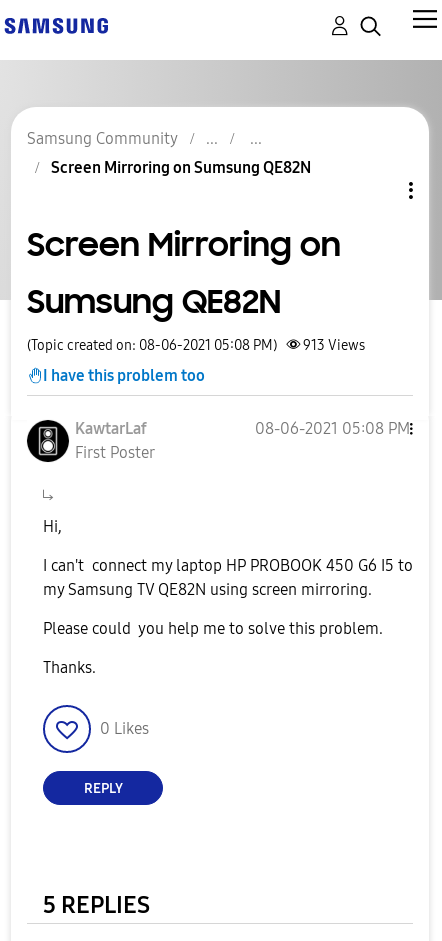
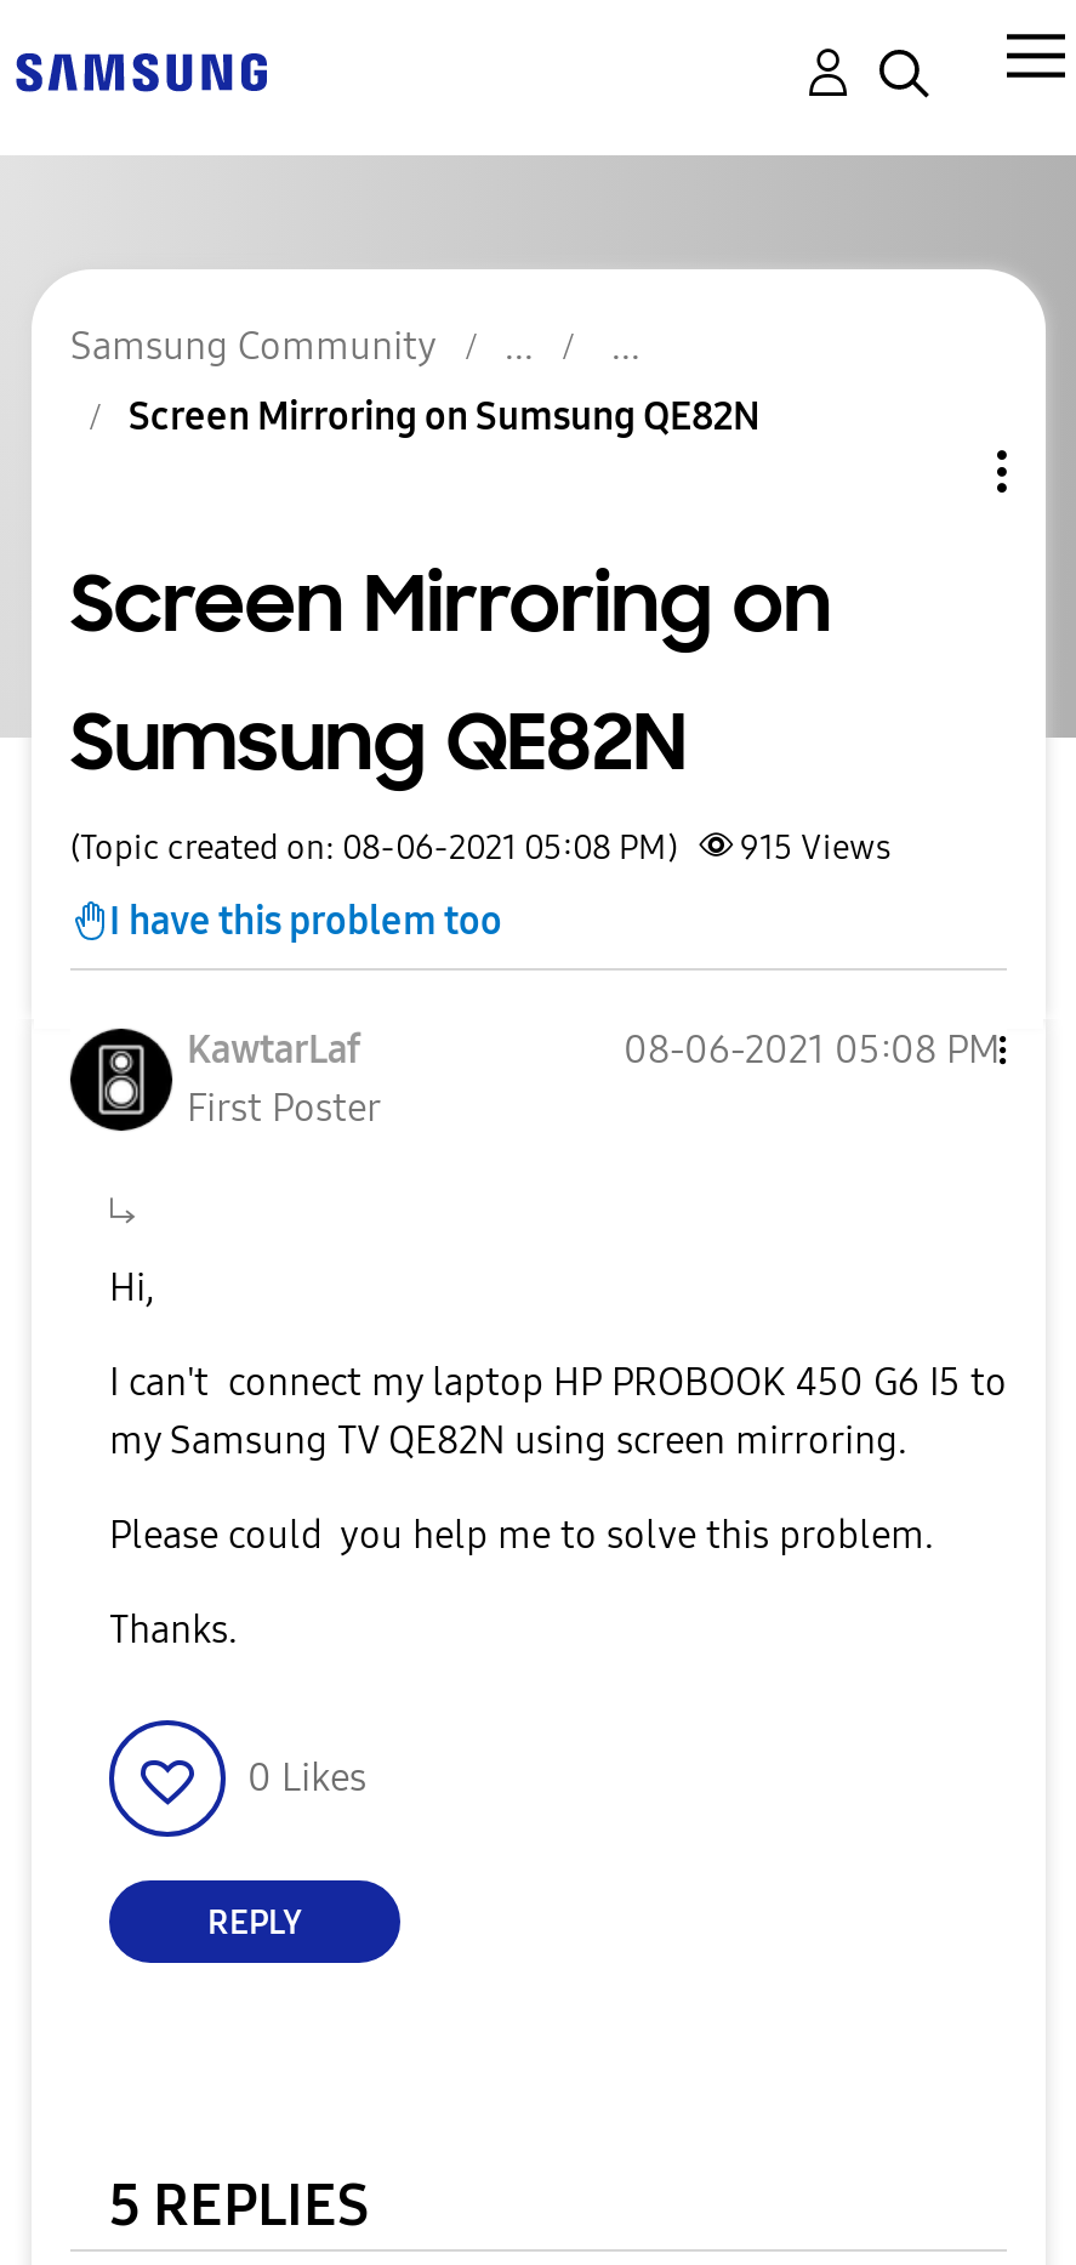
- (Topic created on: 08-06-2021 05:08 PM) 913 Views
+ (Topic created on: 08-06-2021 05:08 PM) 915 Views
